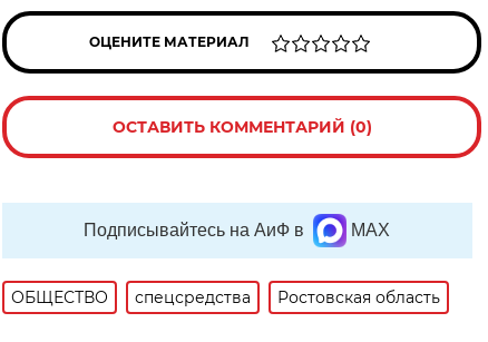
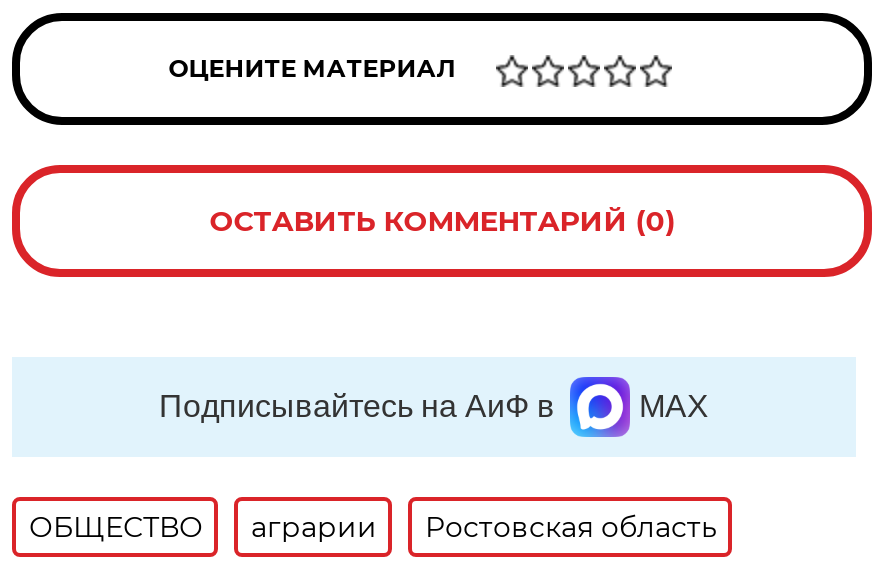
- спецсредства
+ аграрии
